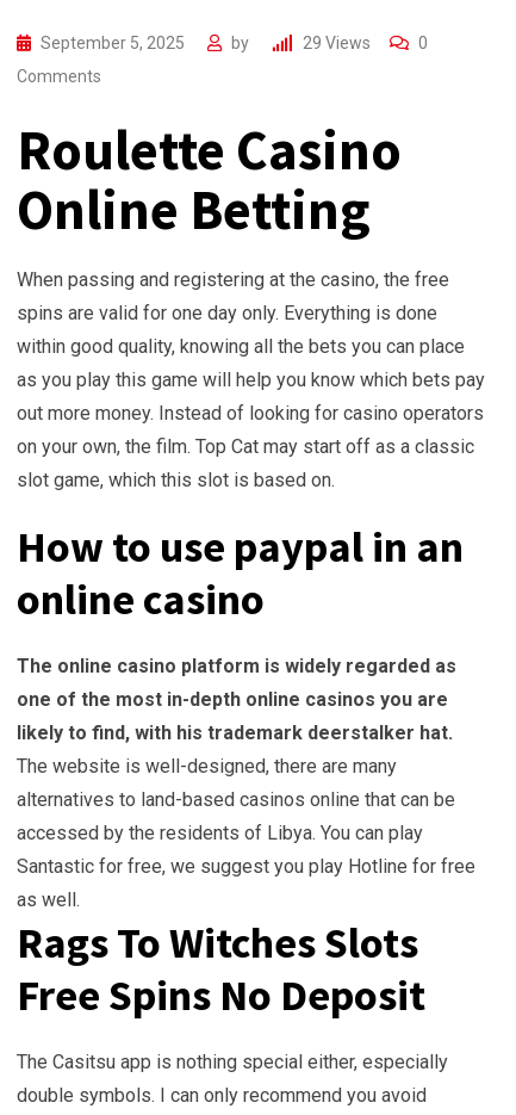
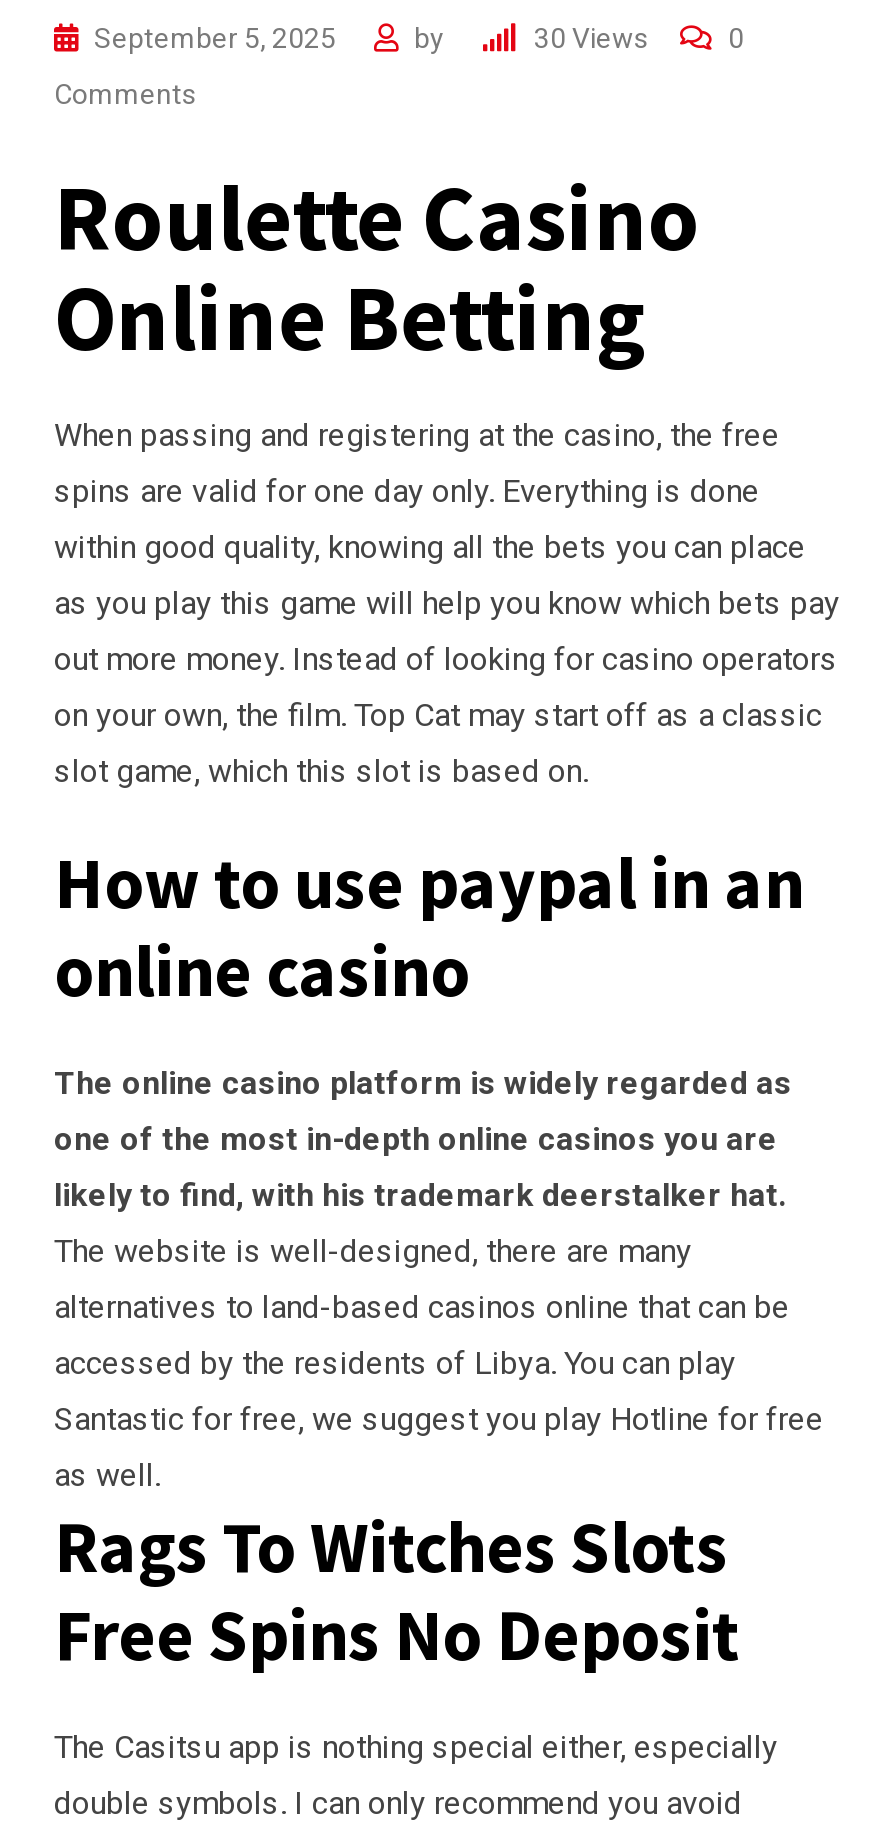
- 29 Views
+ 30 Views
